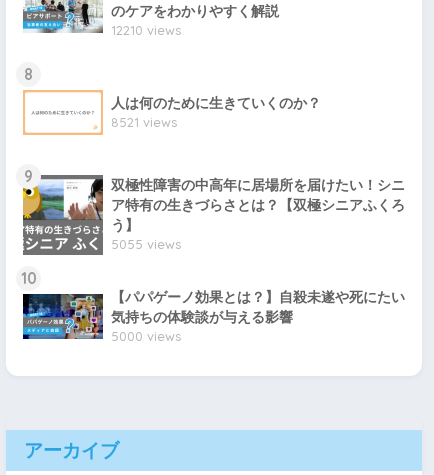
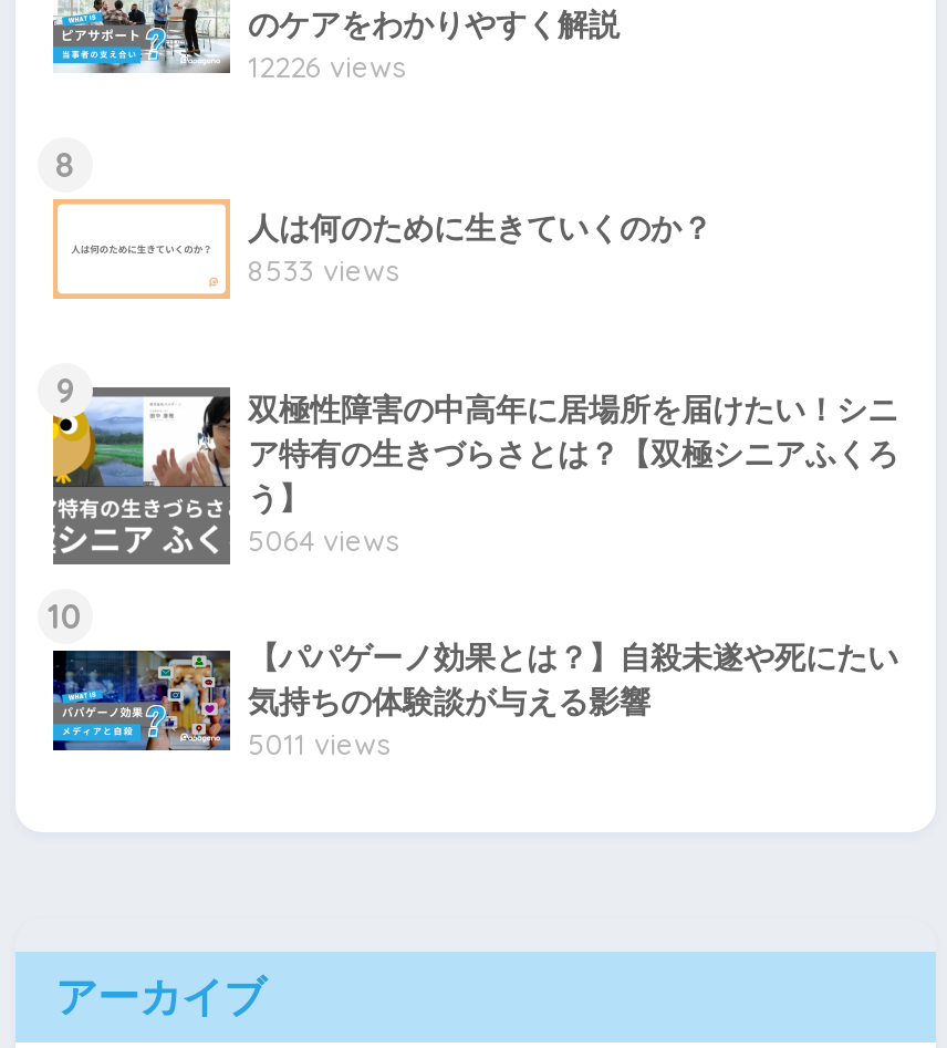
- 12210 views
+ 12226 views

- 8521 views
+ 8533 views

- 5055 views
+ 5064 views

- 5000 views
+ 5011 views
